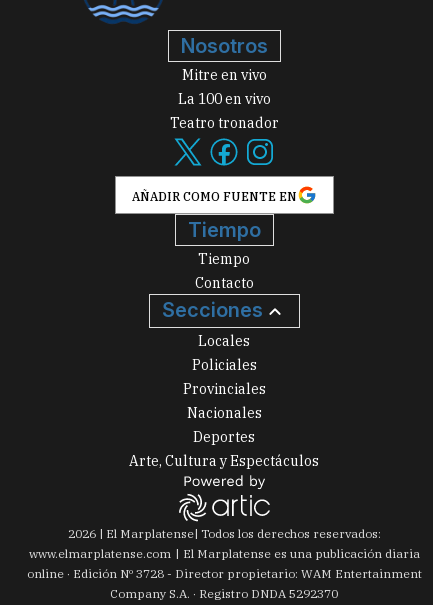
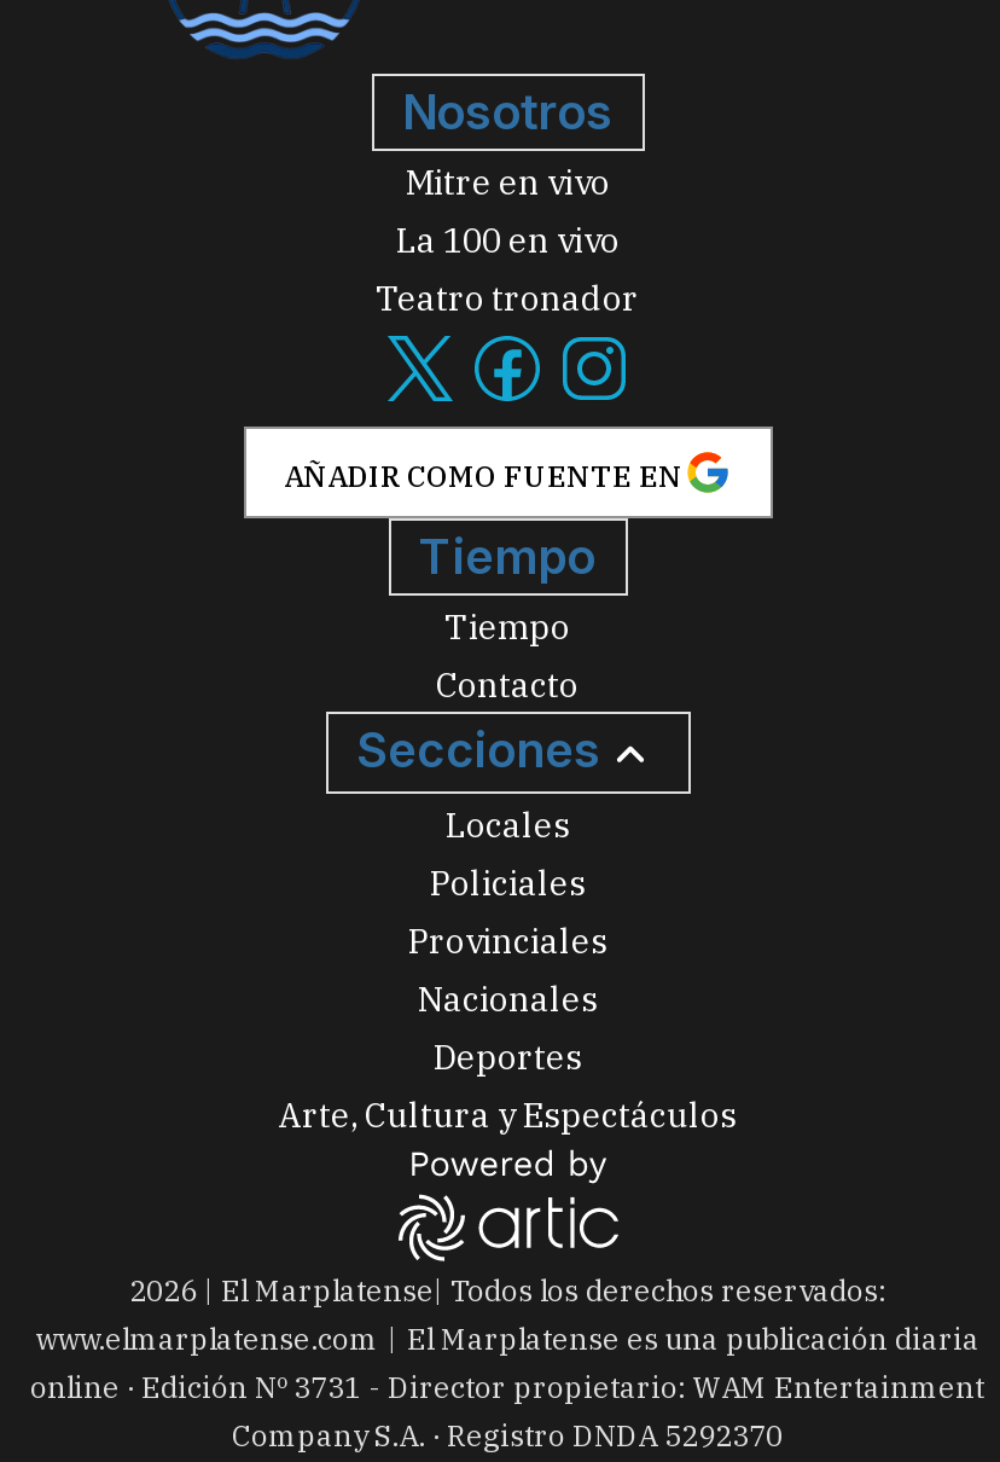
- online · Edición Nº 3728 - Director propietario: WAM Entertainment
+ online · Edición Nº 3731 - Director propietario: WAM Entertainment
